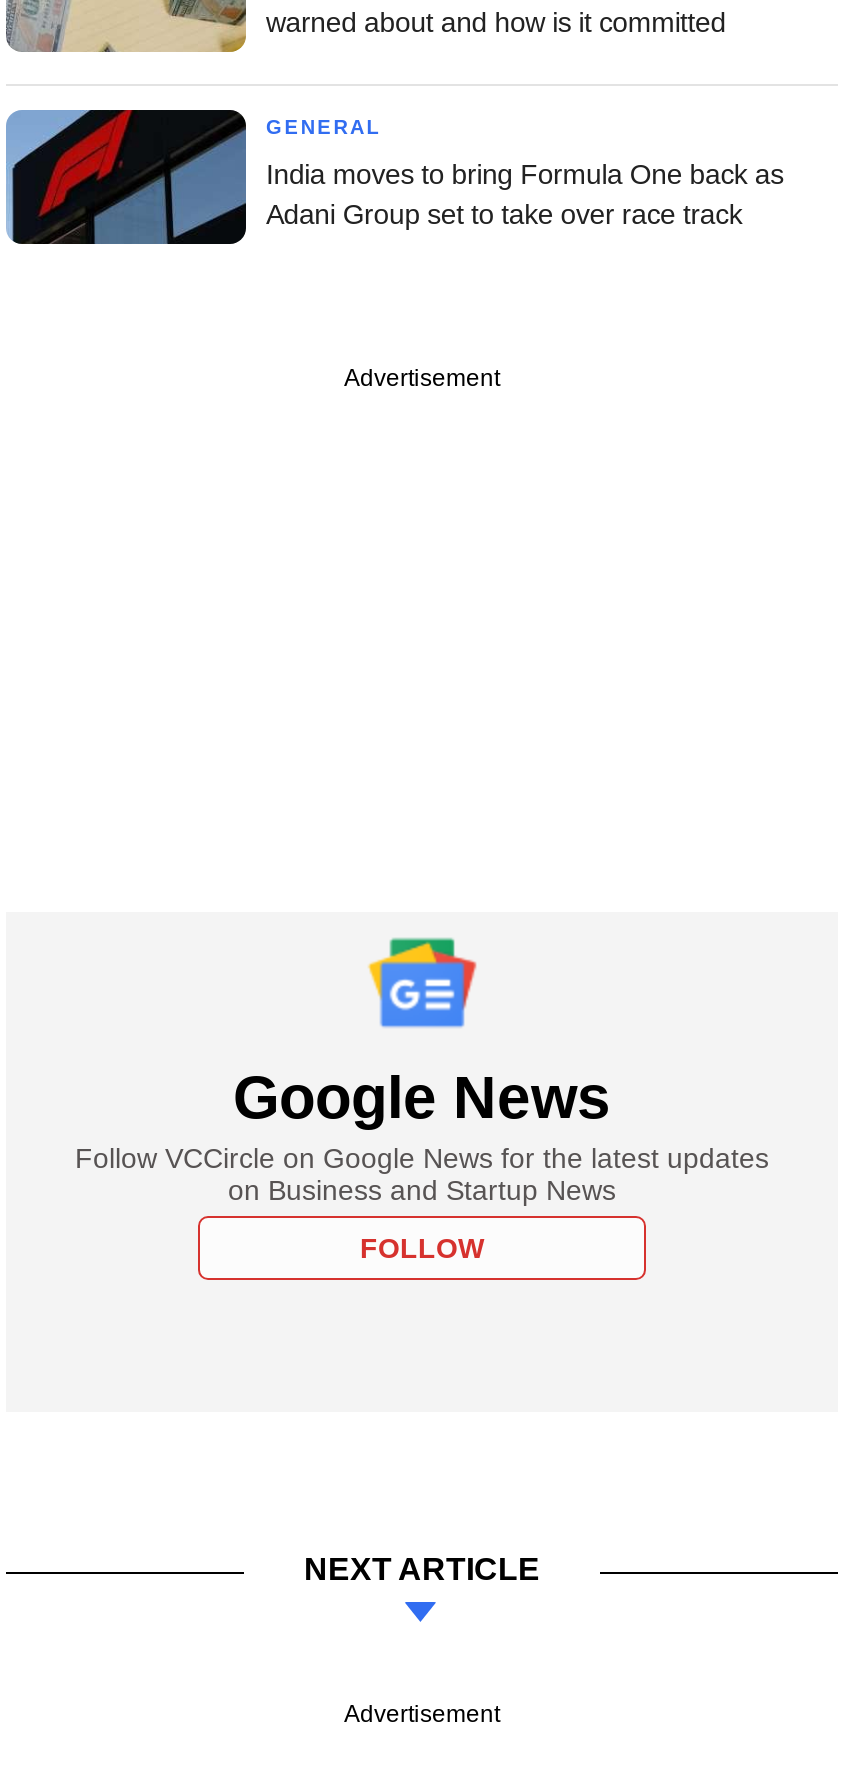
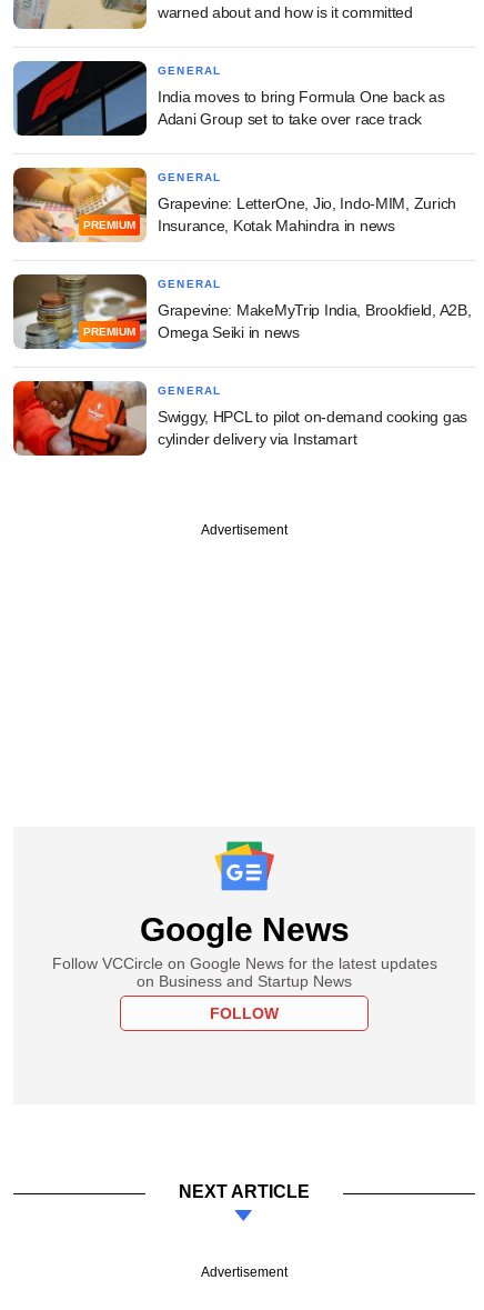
+ [image]
+ PREMIUM

+ [image]
+ GENERAL
+ Grapevine: MakeMyTrip India, Brookfield, A2B,
+ Omega Seiki in news
+ GENERAL
+ Swiggy, HPCL to pilot on-demand cooking gas
+ cylinder delivery via Instamart

+ [image]
+ PREMIUM

+ GENERAL
+ Grapevine: LetterOne, Jio, Indo-MIM, Zurich
+ Insurance, Kotak Mahindra in news
